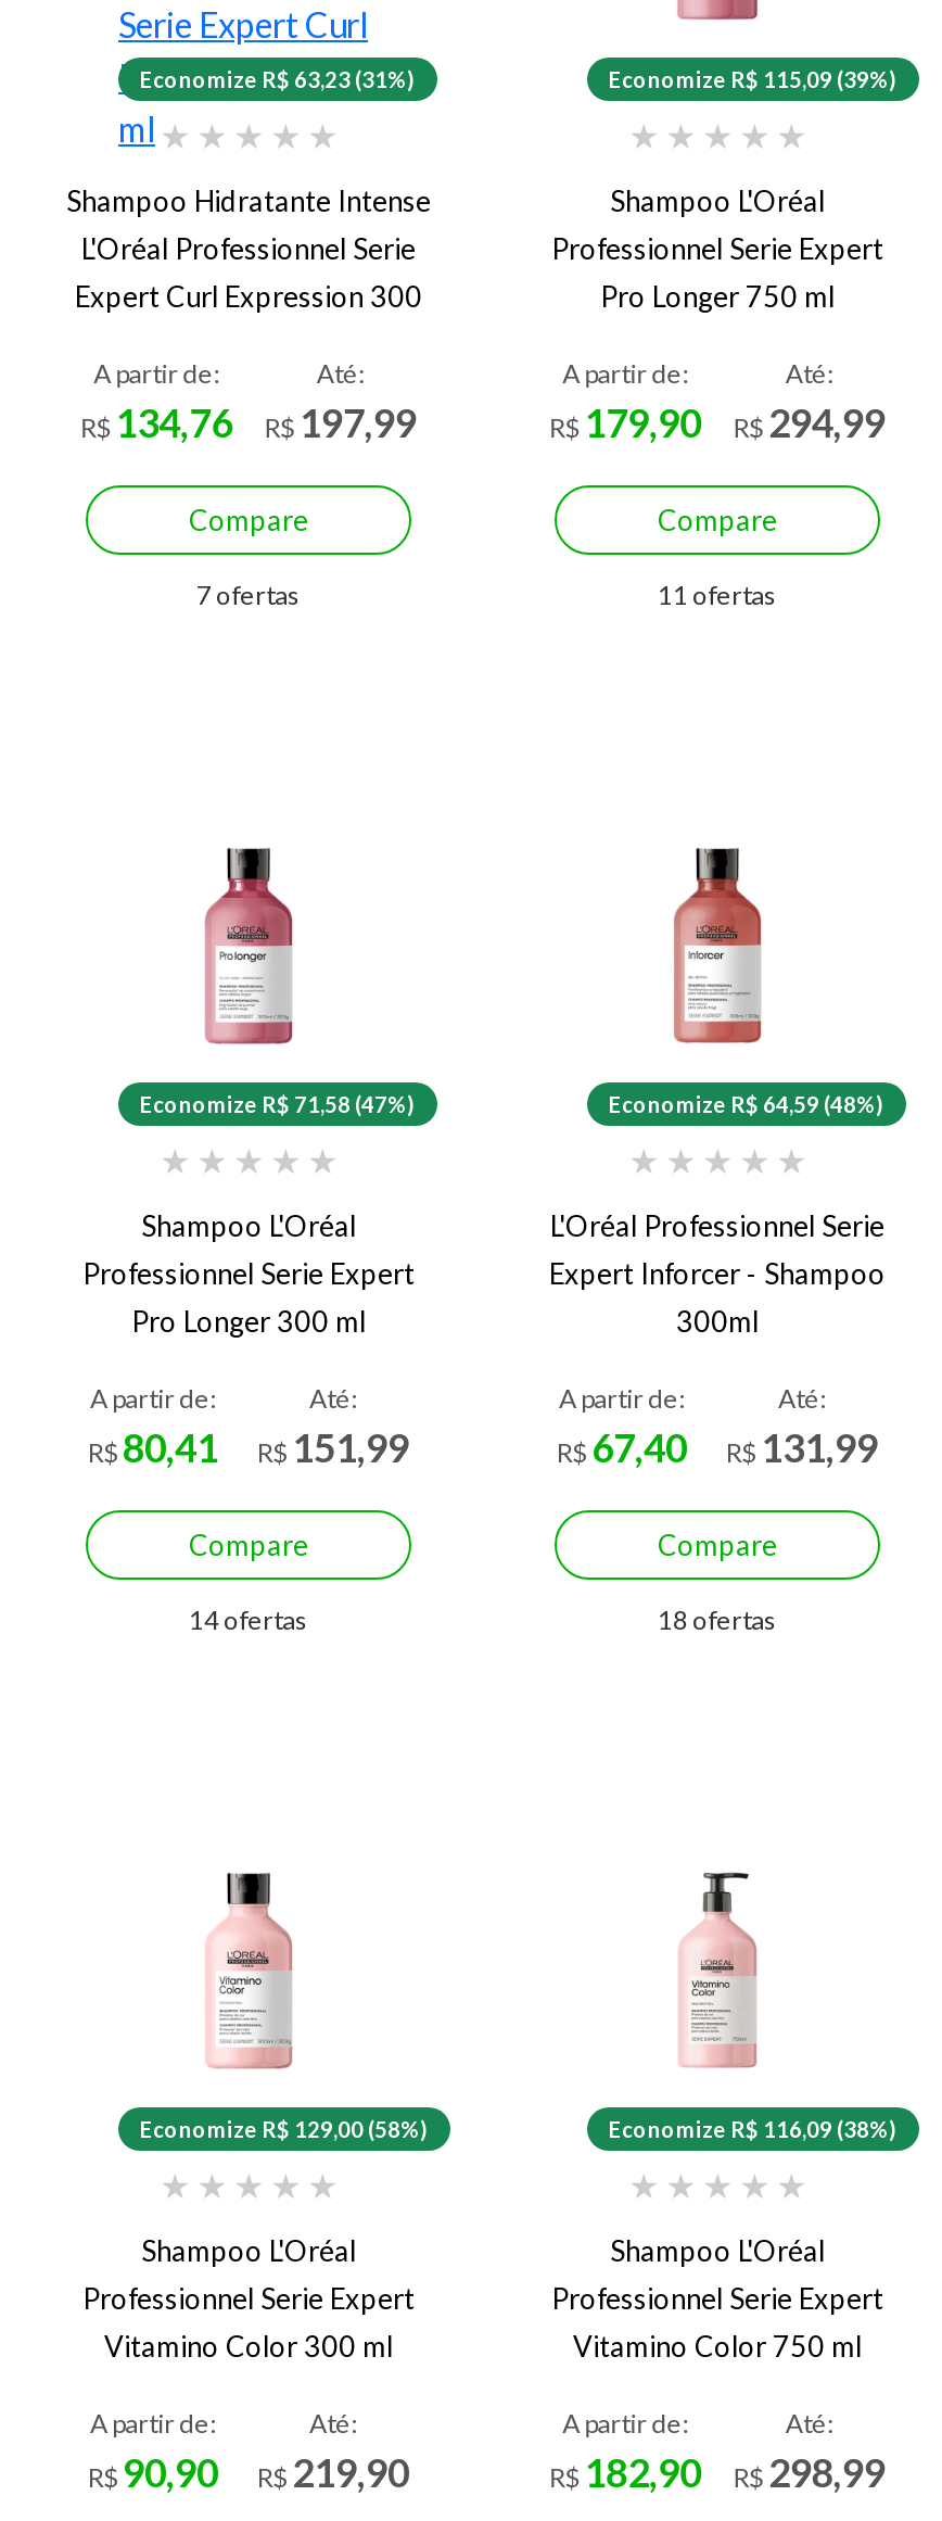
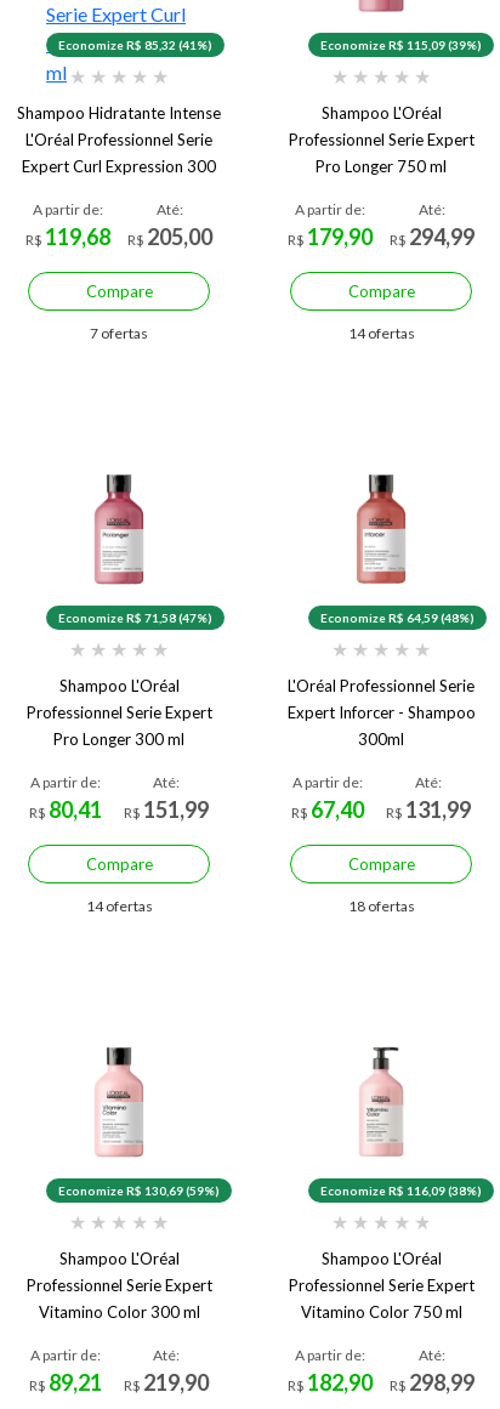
- Economize R$ 63,23 (31%)
+ Economize R$ 85,32 (41%)

- R$134,76
+ R$119,68

- R$197,99
+ R$205,00

- 11 ofertas
+ 14 ofertas

- Economize R$ 129,00 (58%)
+ Economize R$ 130,69 (59%)

- R$90,90 R$219,90
+ R$89,21 R$219,90
